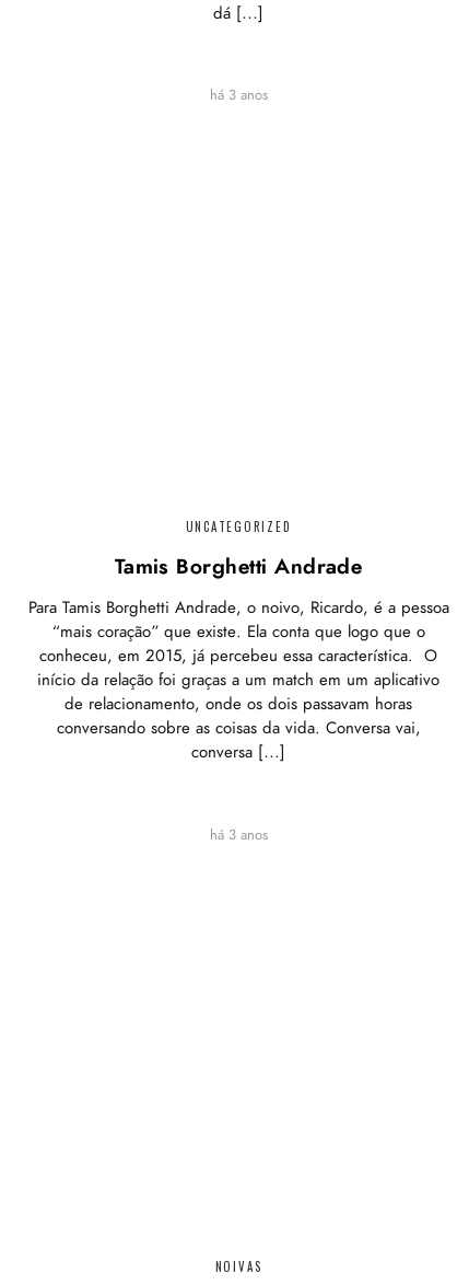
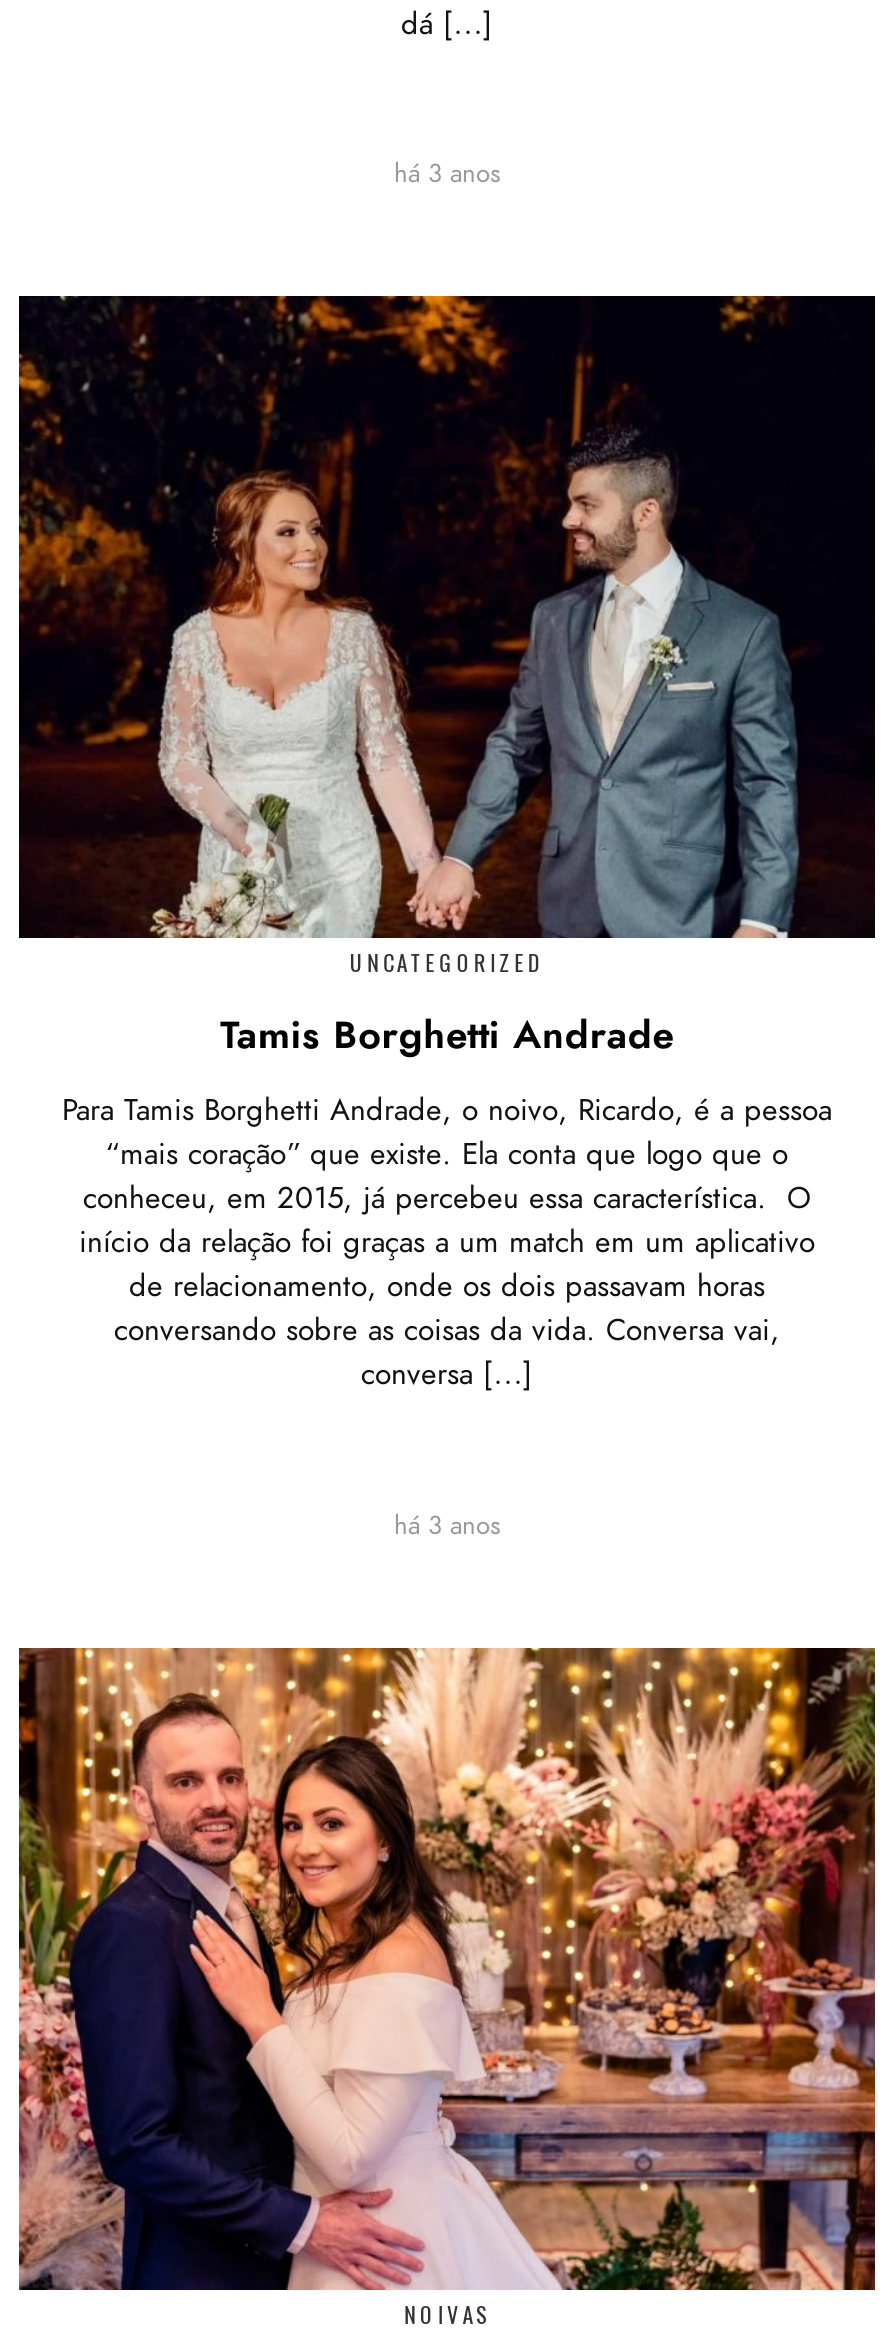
+ [image]

+ [image]
